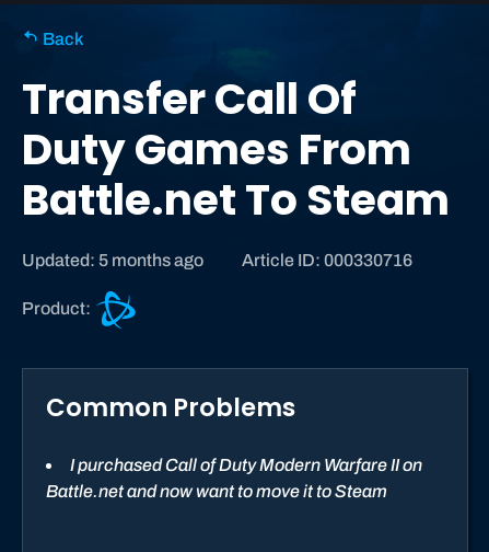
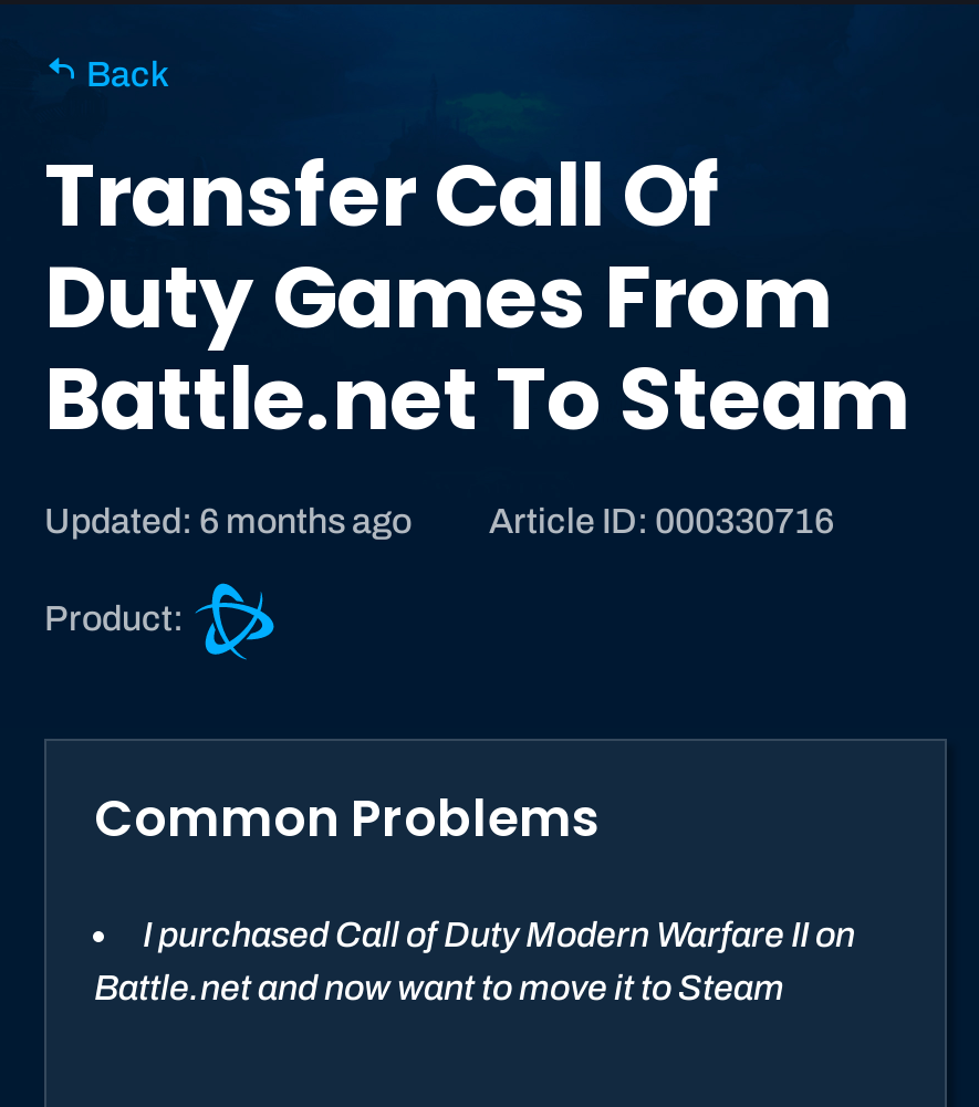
- Updated: 5 months ago
+ Updated: 6 months ago
